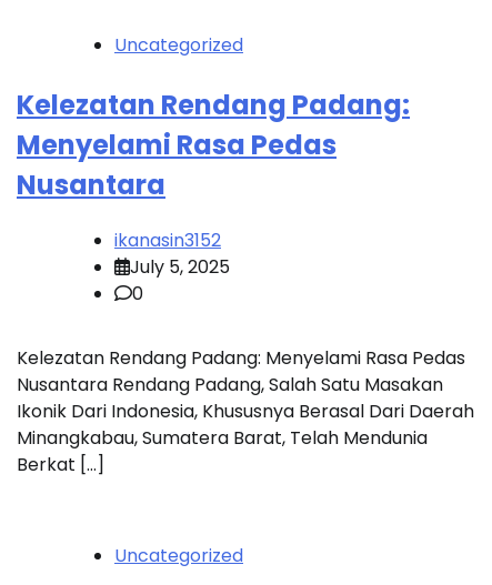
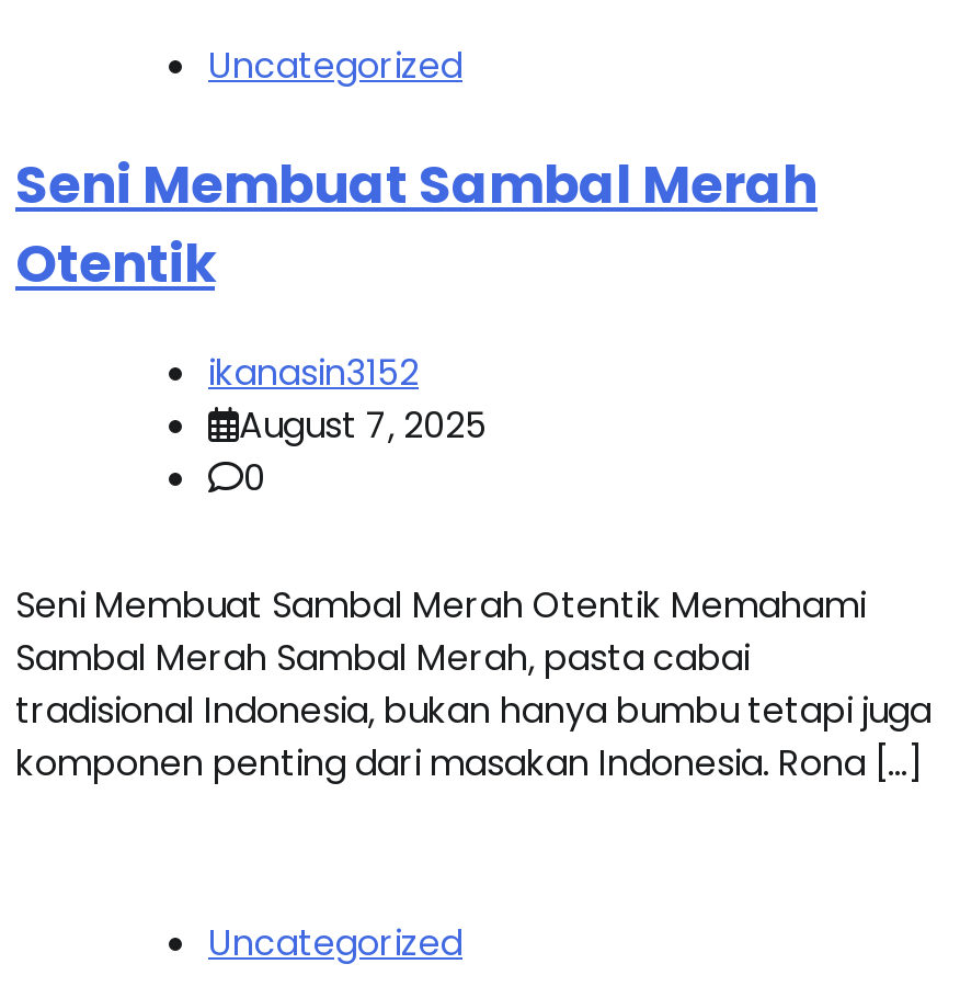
- Kelezatan Rendang Padang:
- Menyelami Rasa Pedas
- Nusantara
+ Seni Membuat Sambal Merah
+ Otentik

- July 5, 2025
+ August 7, 2025

- Kelezatan Rendang Padang: Menyelami Rasa Pedas
- Nusantara Rendang Padang, Salah Satu Masakan
- Ikonik Dari Indonesia, Khususnya Berasal Dari Daerah
- Minangkabau, Sumatera Barat, Telah Mendunia
- Berkat […]
+ Seni Membuat Sambal Merah Otentik Memahami
+ Sambal Merah Sambal Merah, pasta cabai
+ tradisional Indonesia, bukan hanya bumbu tetapi juga
+ komponen penting dari masakan Indonesia. Rona […]
